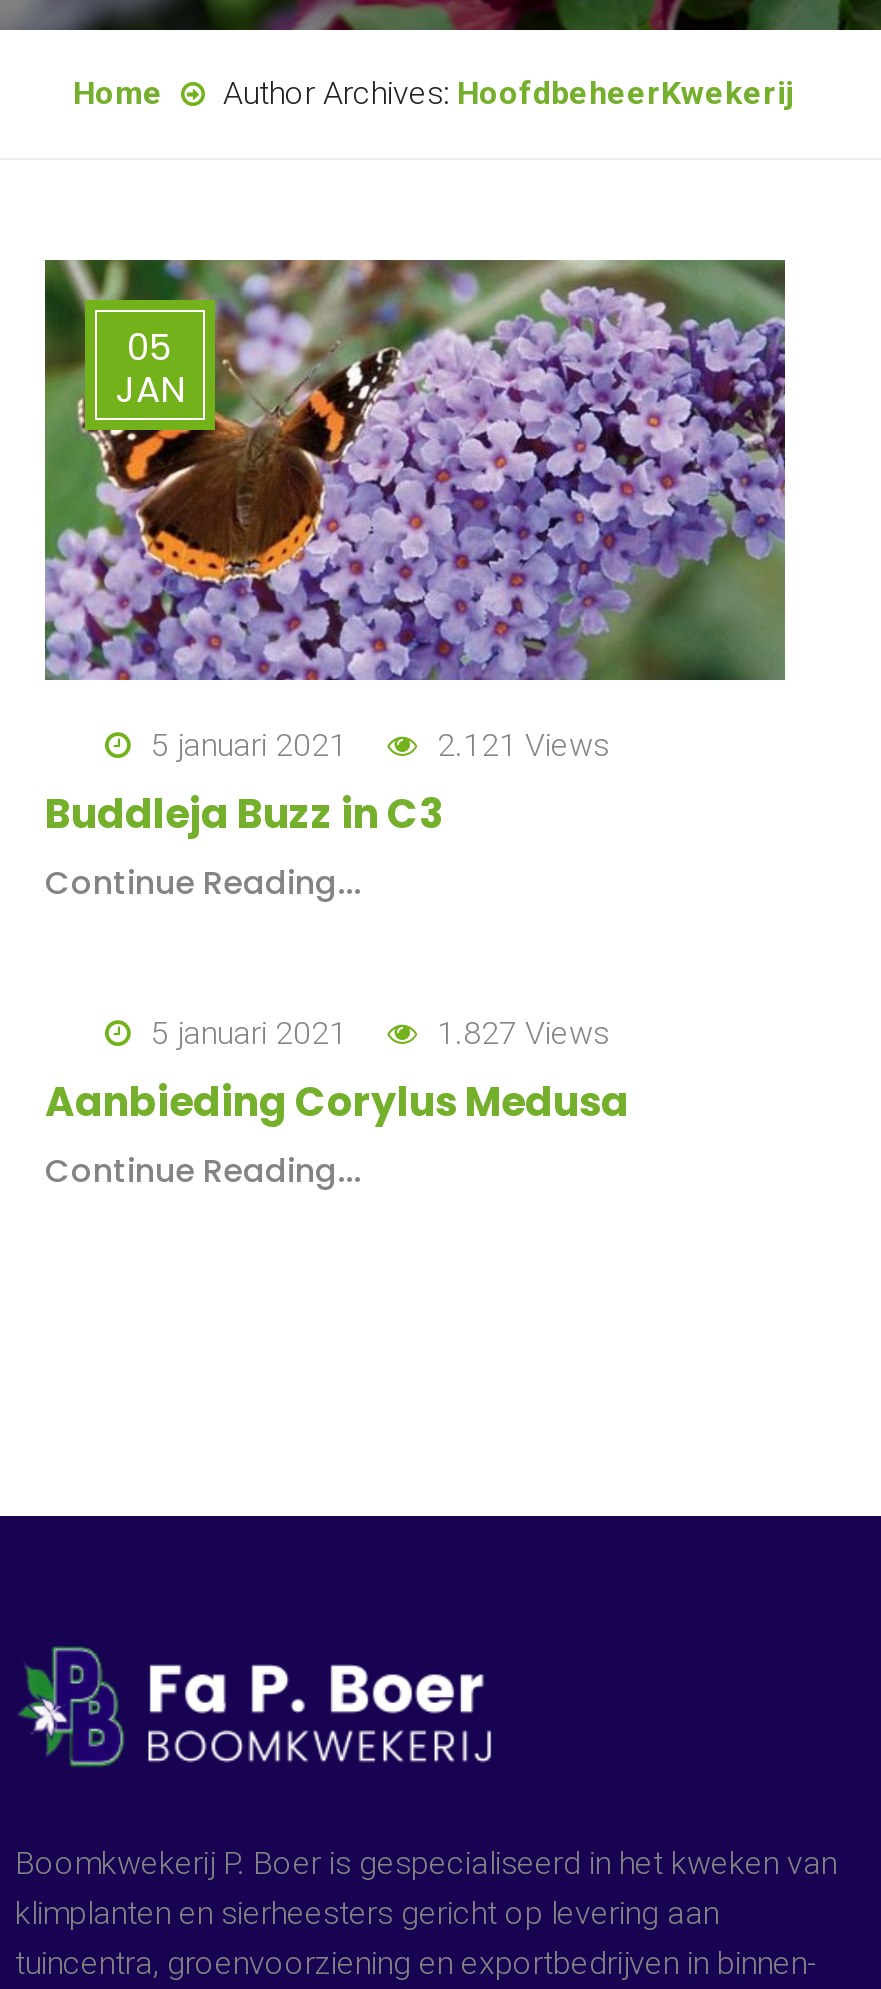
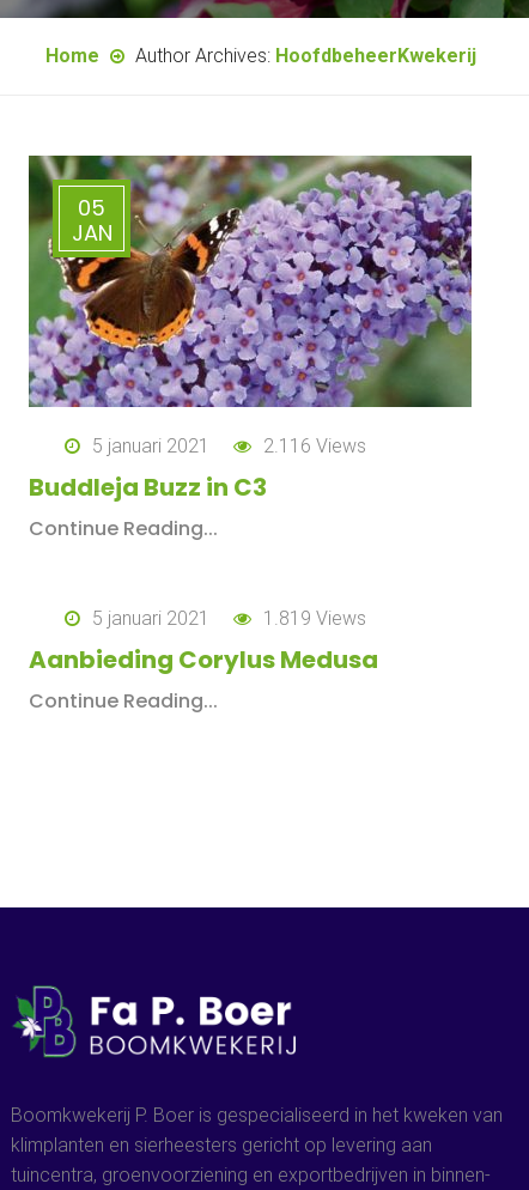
- 2.121 Views
+ 2.116 Views

- 1.827 Views
+ 1.819 Views
